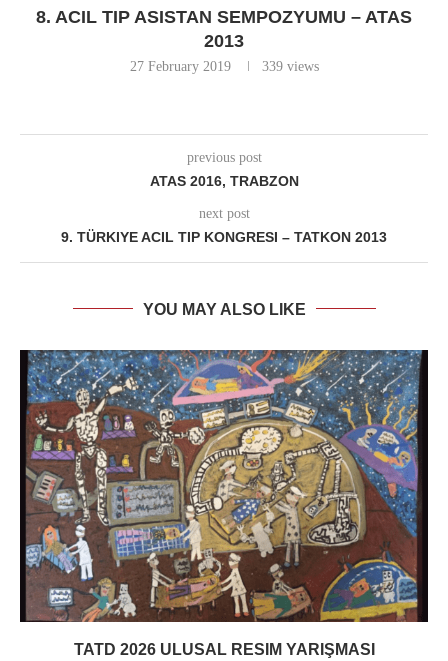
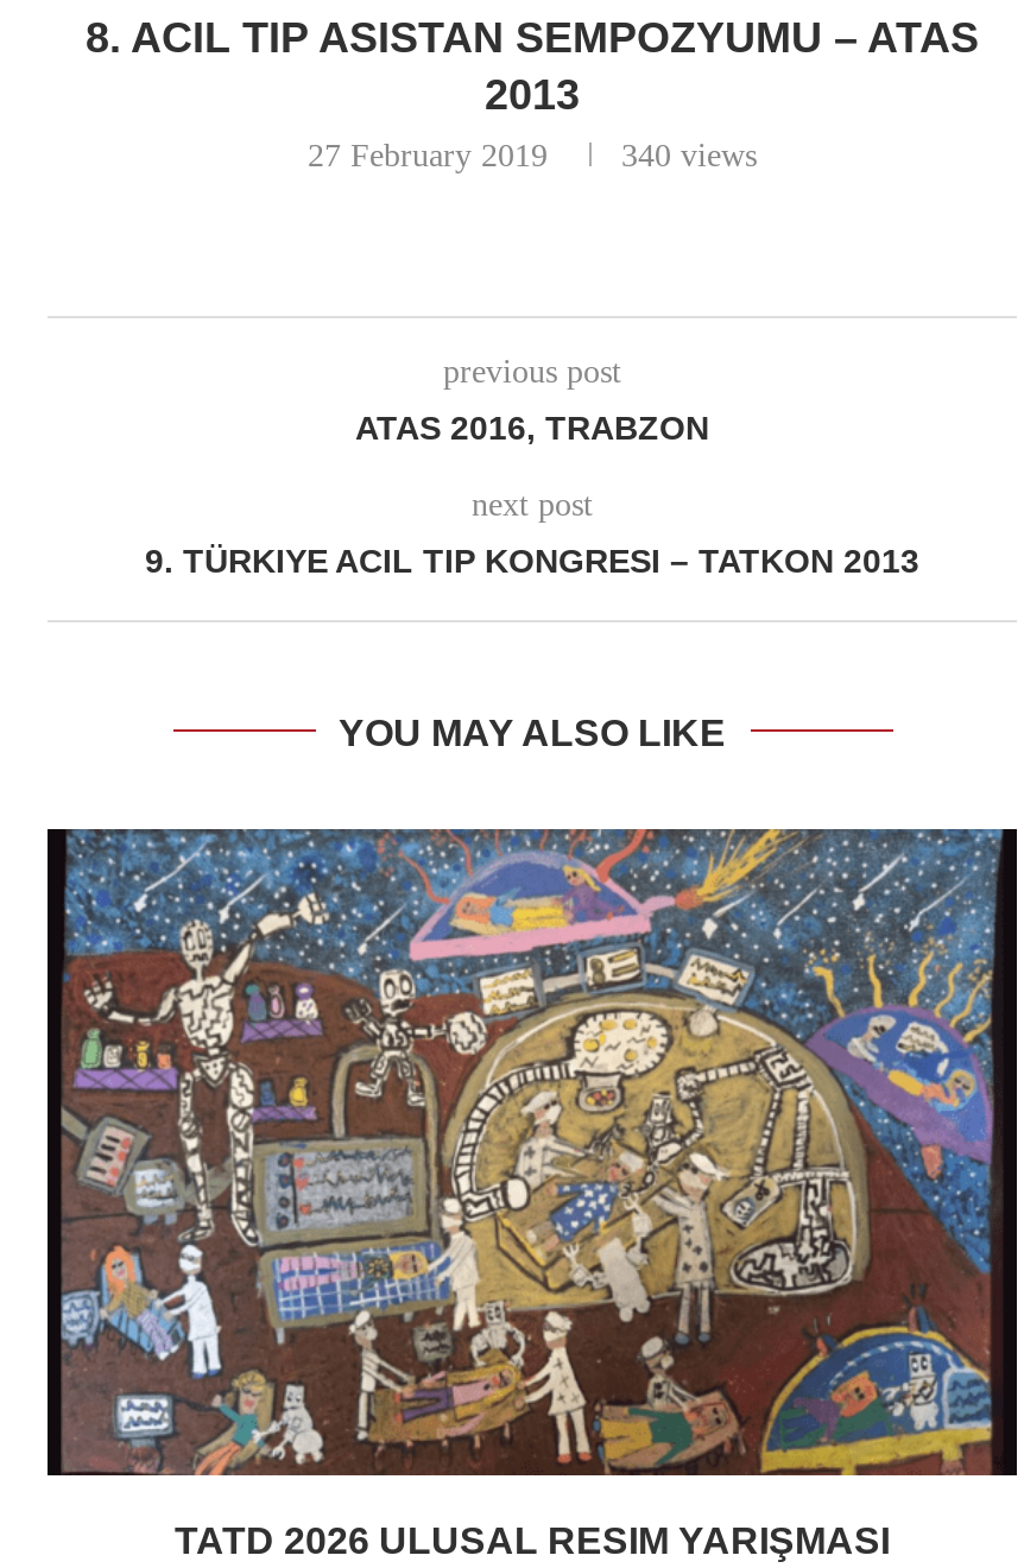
- 339 views
+ 340 views
